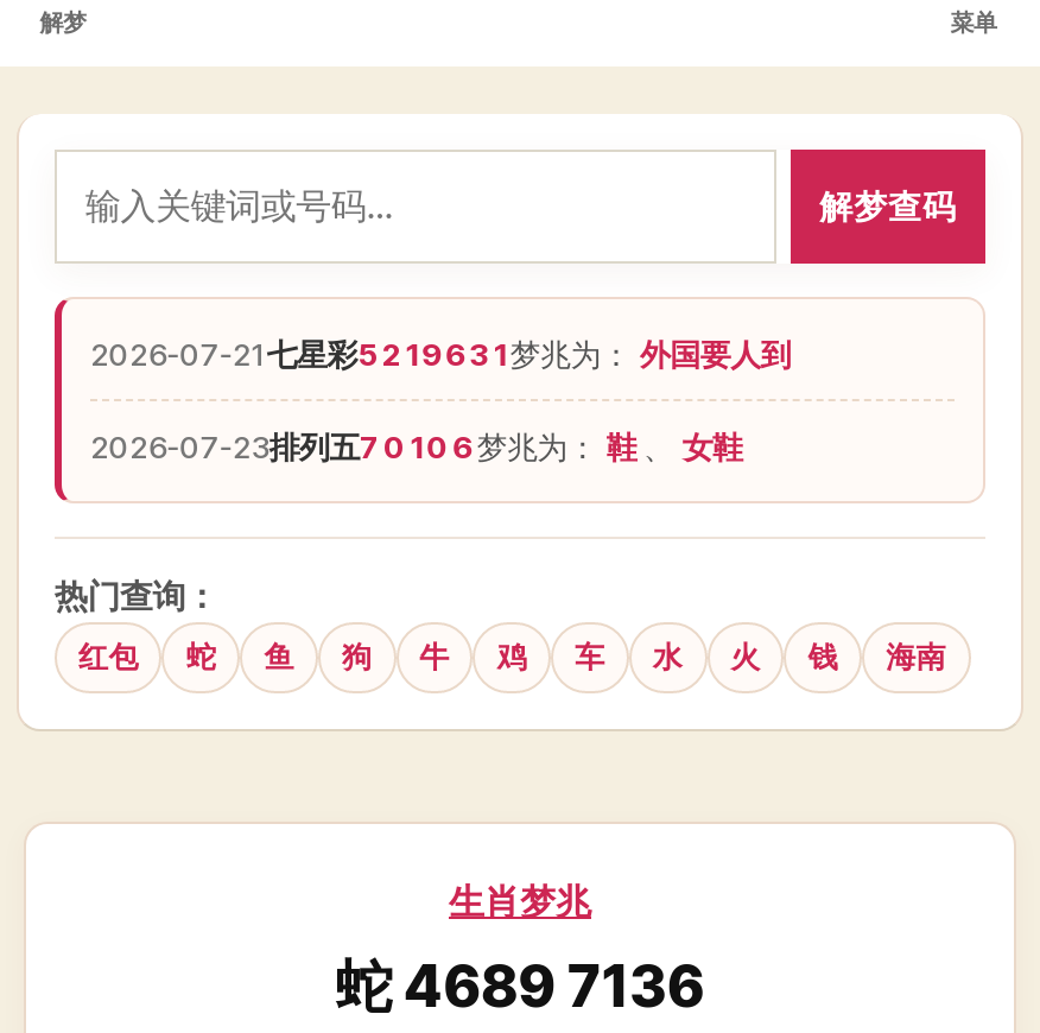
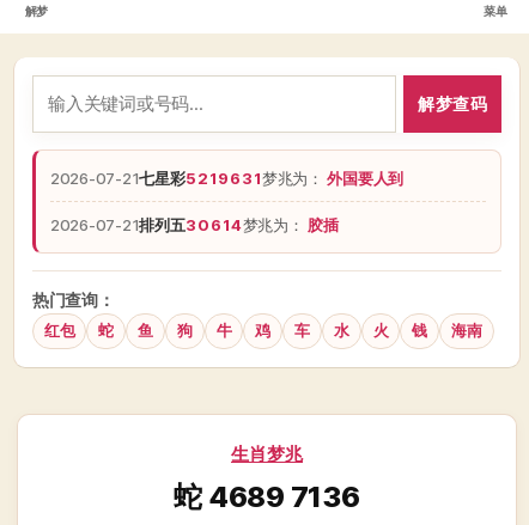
- 2026-07-23排列五70106梦兆为：鞋、 女鞋
+ 2026-07-21排列五30614梦兆为：胶插
